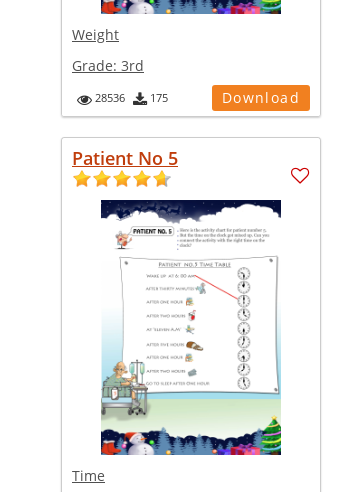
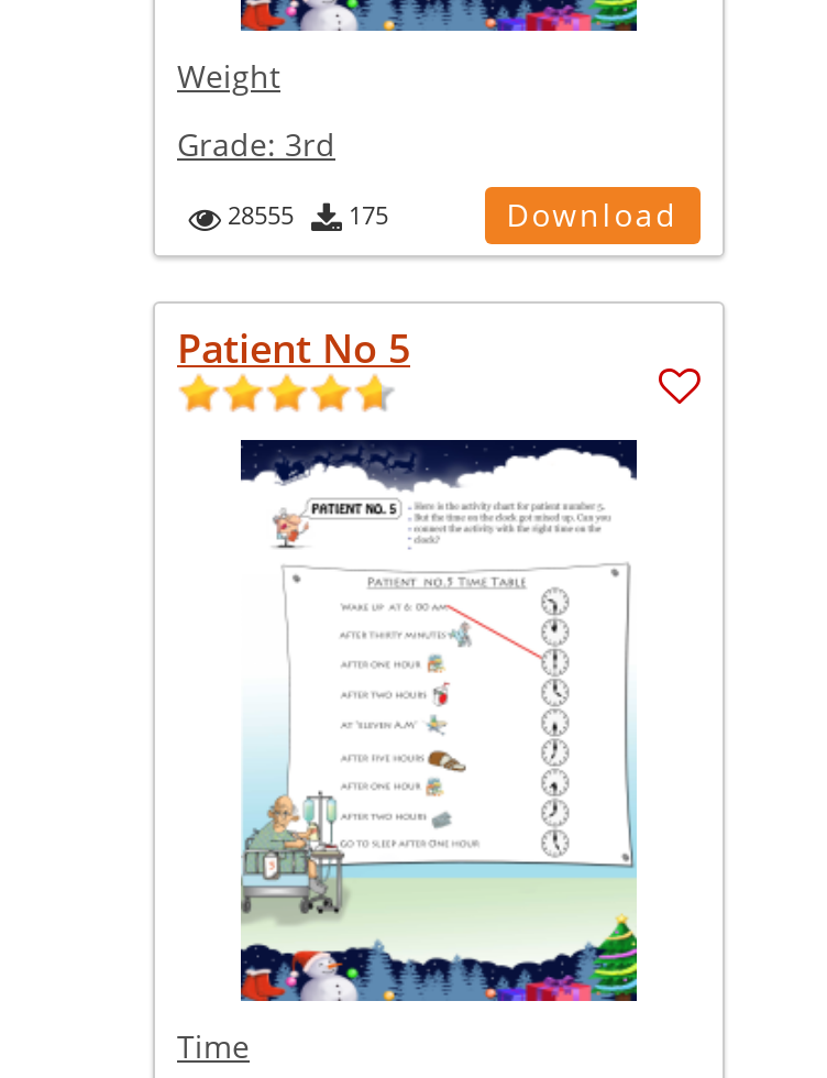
- 28536 175
+ 28555 175
